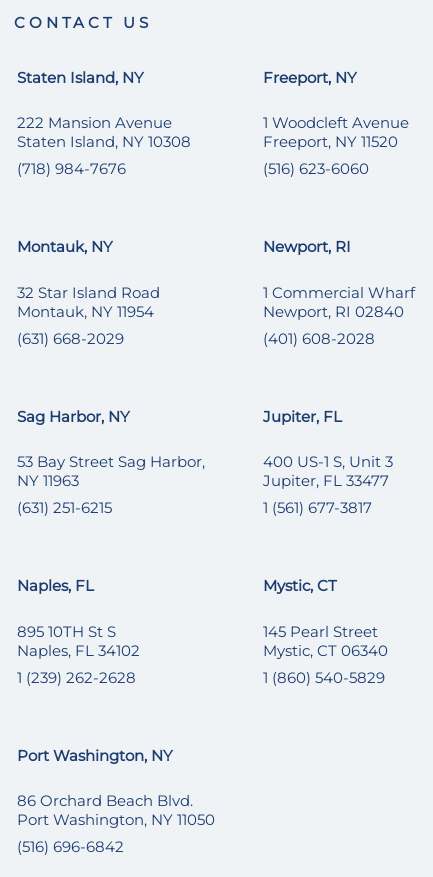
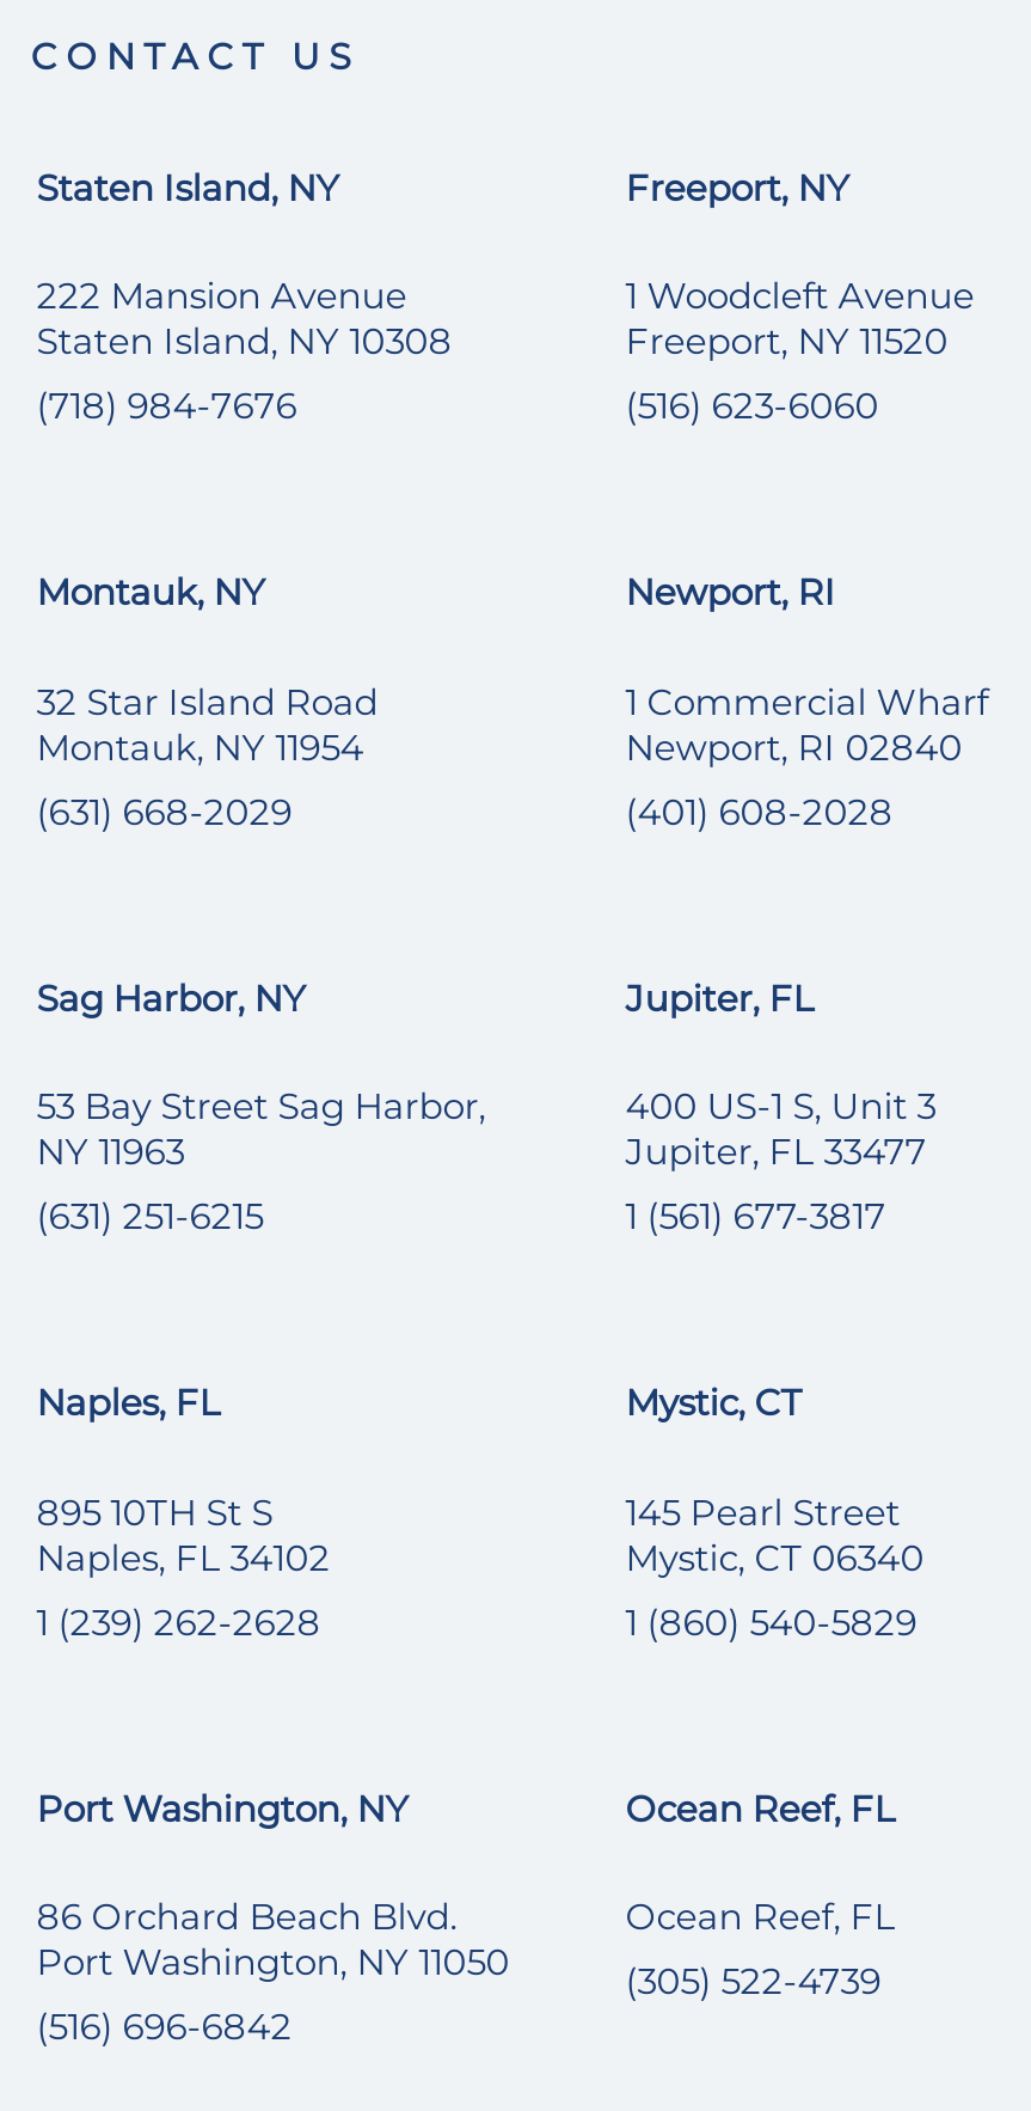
+ Ocean Reef, FL
+ Ocean Reef, FL
+ (305) 522-4739
